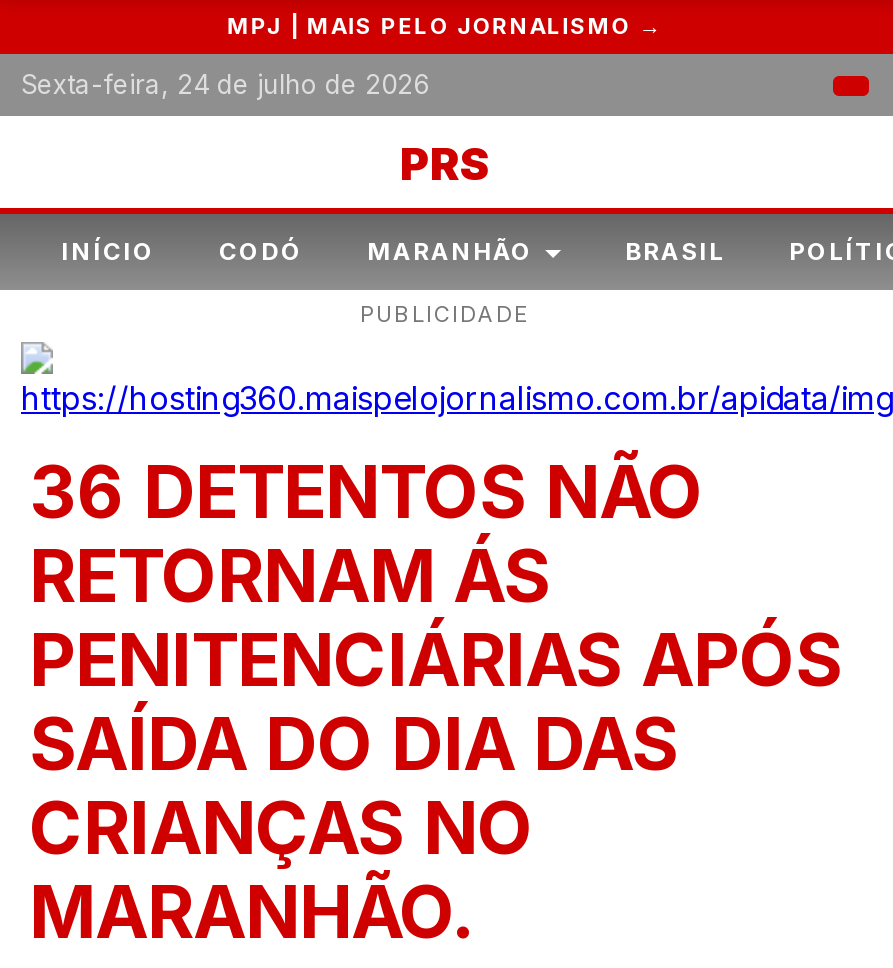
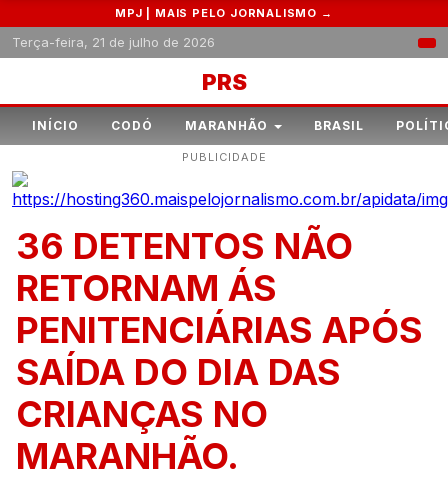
- Sexta-feira, 24 de julho de 2026
+ Terça-feira, 21 de julho de 2026
